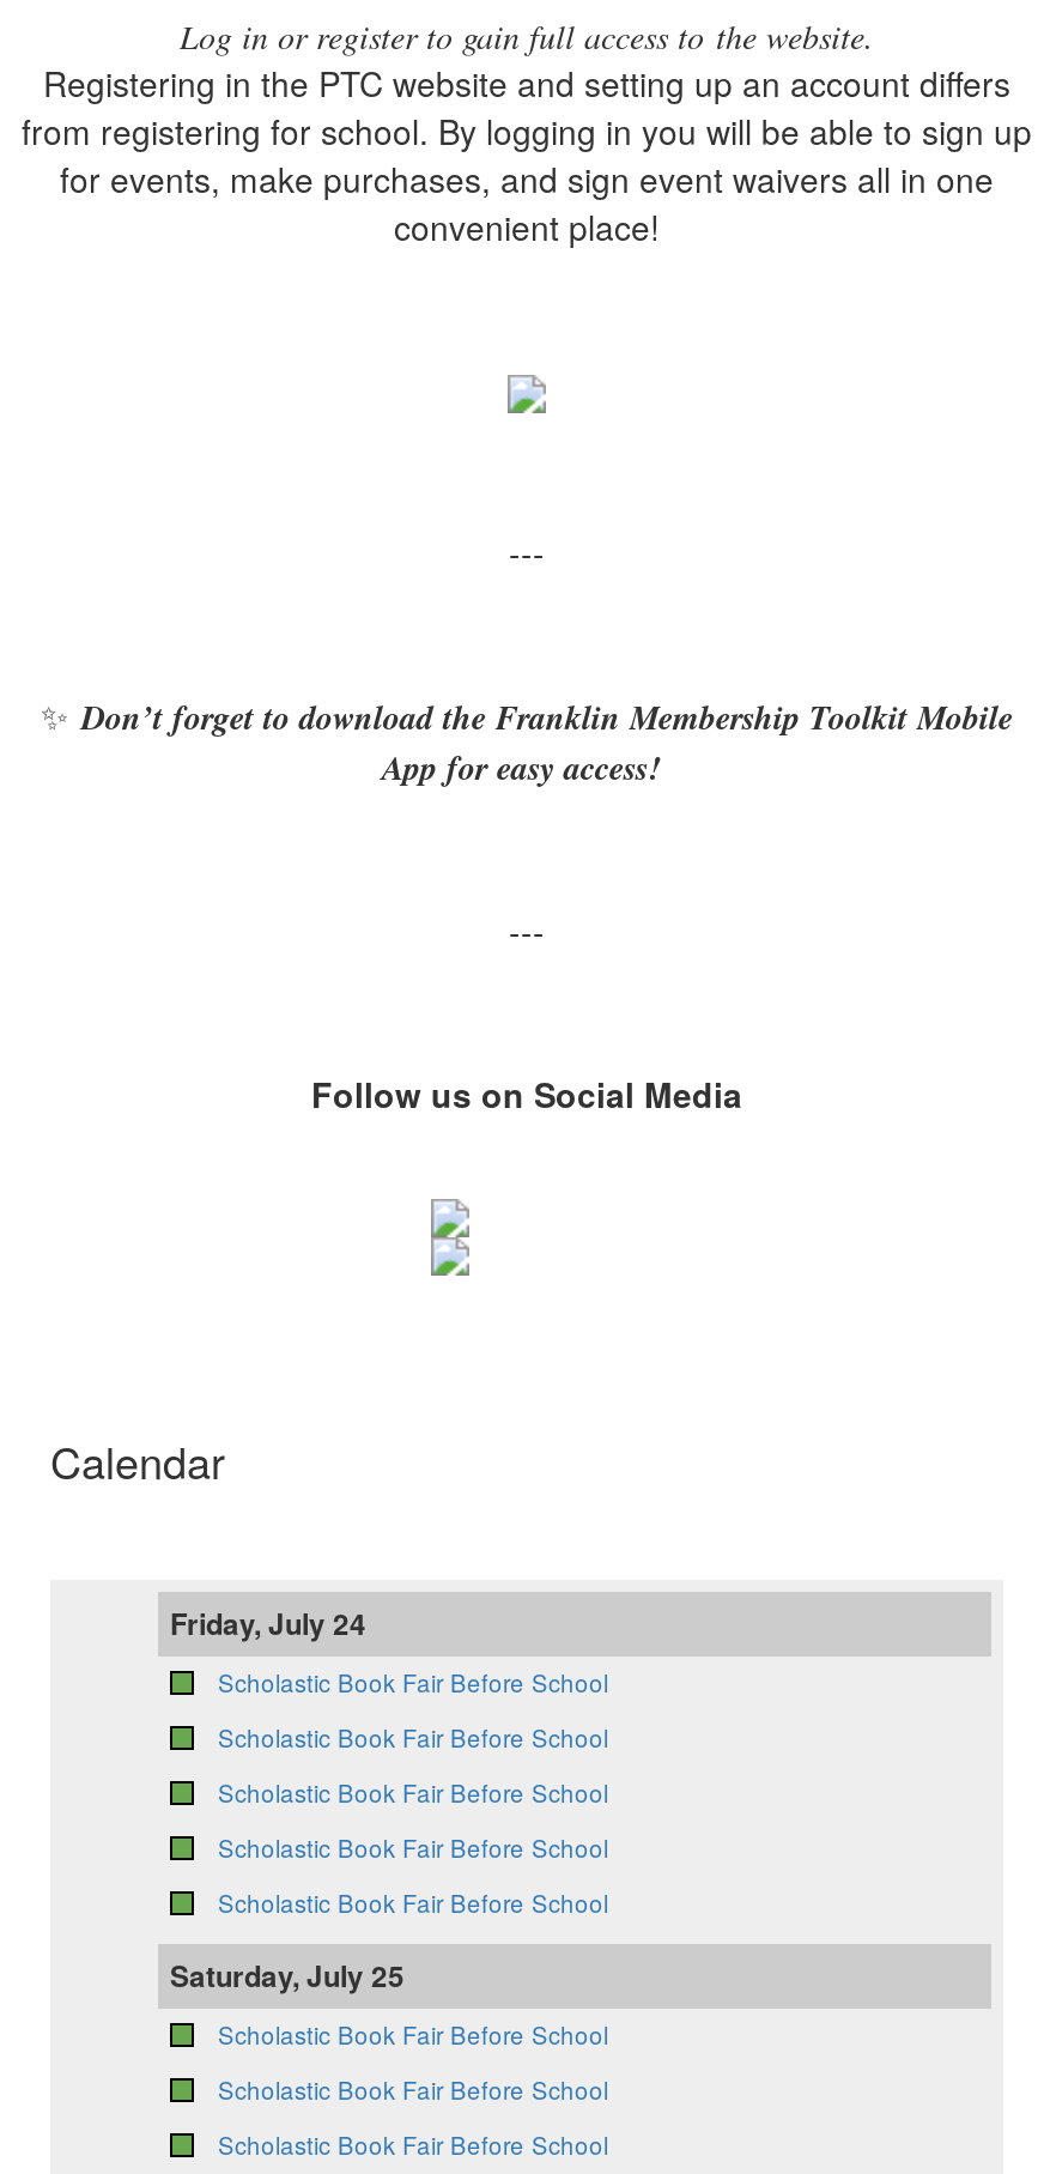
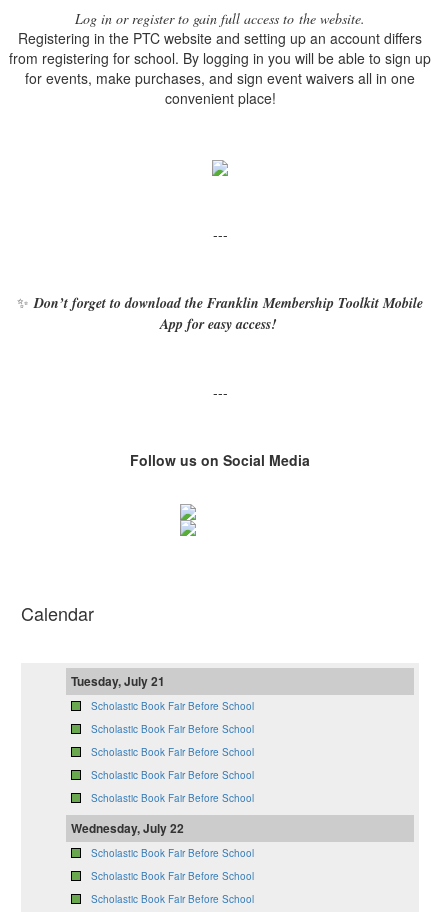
- Friday, July 24
+ Tuesday, July 21

- Saturday, July 25
+ Wednesday, July 22
